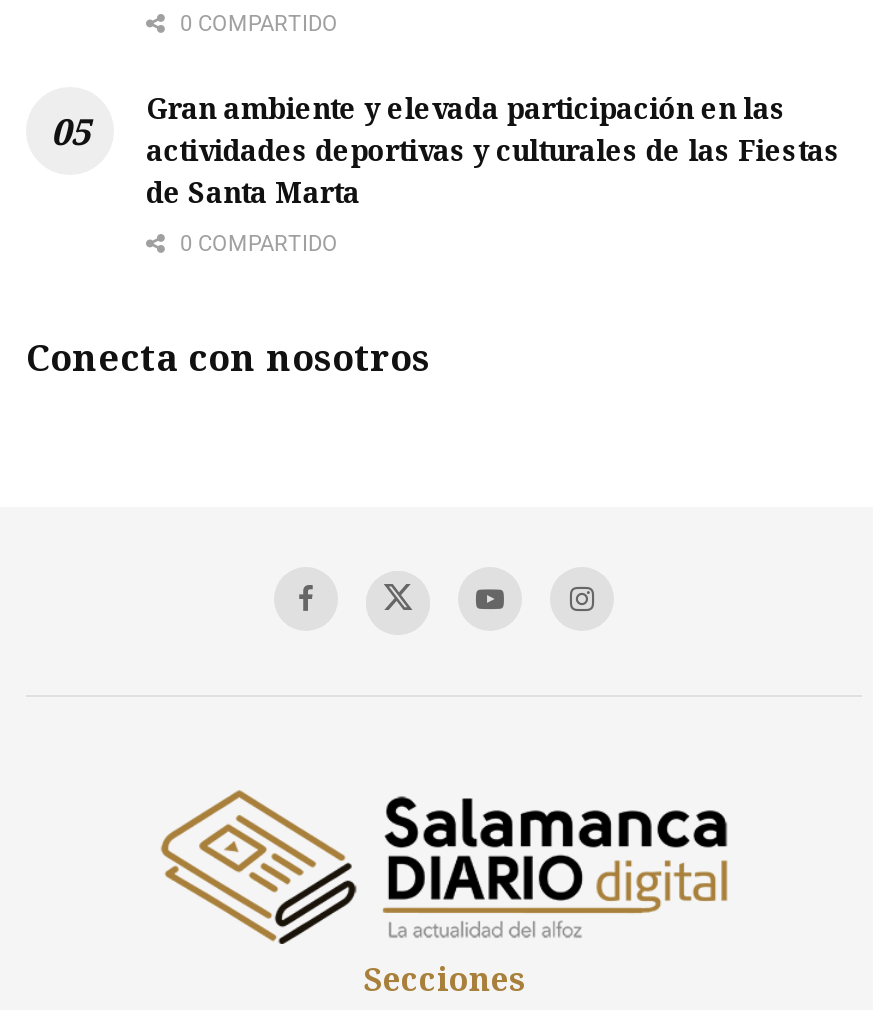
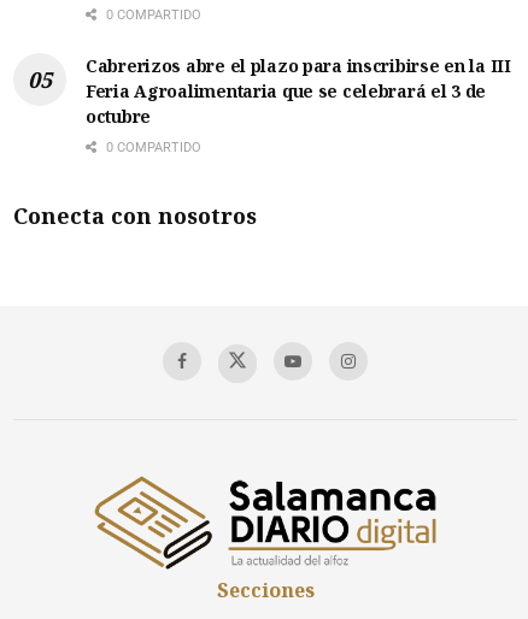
- Gran ambiente y elevada participación en las
- actividades deportivas y culturales de las Fiestas
- de Santa Marta
+ Cabrerizos abre el plazo para inscribirse en la III
+ Feria Agroalimentaria que se celebrará el 3 de
+ octubre
